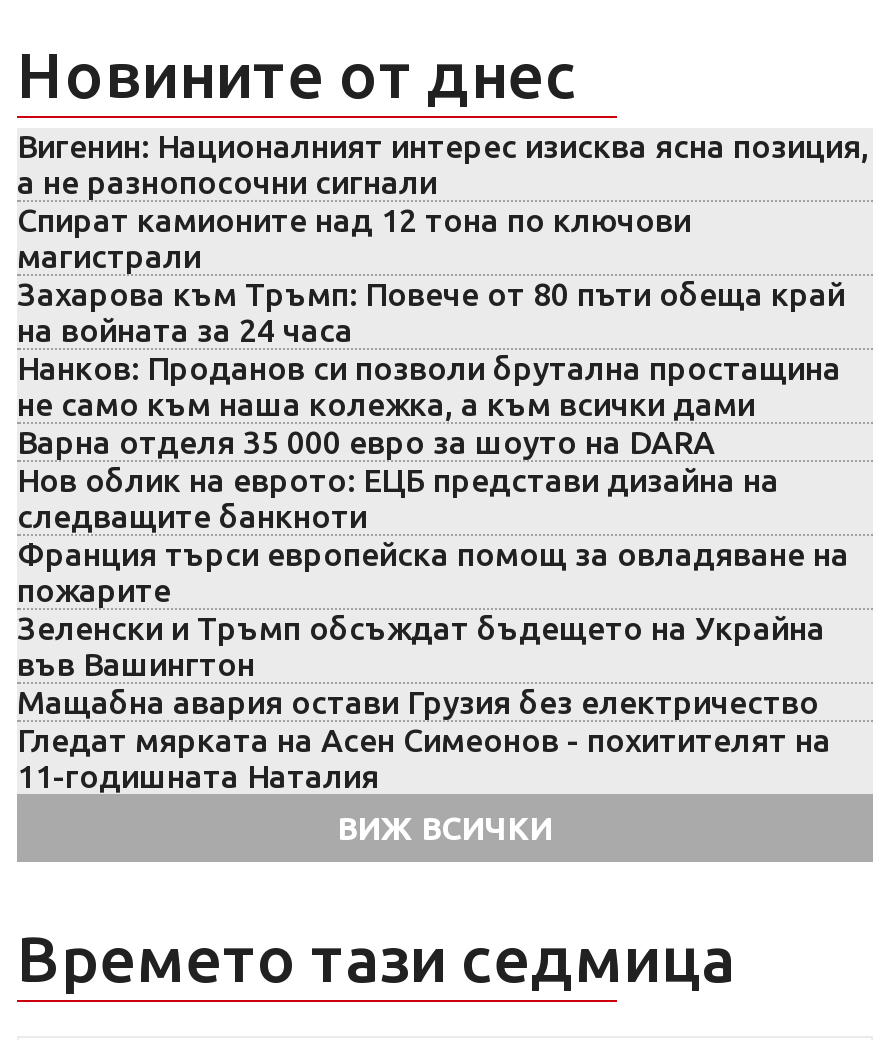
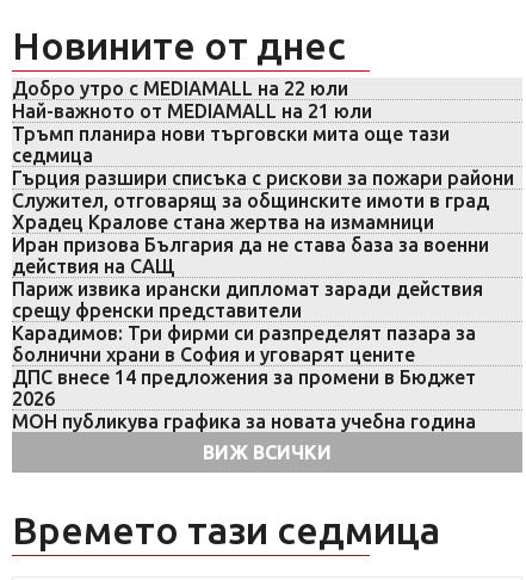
- Вигенин: Националният интерес изисква ясна позиция,
- а не разнопосочни сигнали
- Спират камионите над 12 тона по ключови
- магистрали
- Захарова към Тръмп: Повече от 80 пъти обеща край
- на войната за 24 часа
- Нанков: Проданов си позволи брутална простащина
- не само към наша колежка, а към всички дами
- Варна отделя 35 000 евро за шоуто на DARA
- Нов облик на еврото: ЕЦБ представи дизайна на
- следващите банкноти
- Франция търси европейска помощ за овладяване на
- пожарите
- Зеленски и Тръмп обсъждат бъдещето на Украйна
- във Вашингтон
- Мащабна авария остави Грузия без електричество
- Гледат мярката на Асен Симеонов - похитителят на
- 11-годишната Наталия
+ Добро утро с MEDIAMALL на 22 юли
+ Най-важното от MEDIAMALL на 21 юли
+ Тръмп планира нови търговски мита още тази
+ седмица
+ Гърция разшири списъка с рискови за пожари райони
+ Служител, отговарящ за общинските имоти в град
+ Храдец Кралове стана жертва на измамници
+ Иран призова България да не става база за военни
+ действия на САЩ
+ Париж извика ирански дипломат заради действия
+ срещу френски представители
+ Карадимов: Три фирми си разпределят пазара за
+ болнични храни в София и уговарят цените
+ ДПС внесе 14 предложения за промени в Бюджет
+ 2026
+ МОН публикува графика за новата учебна година
